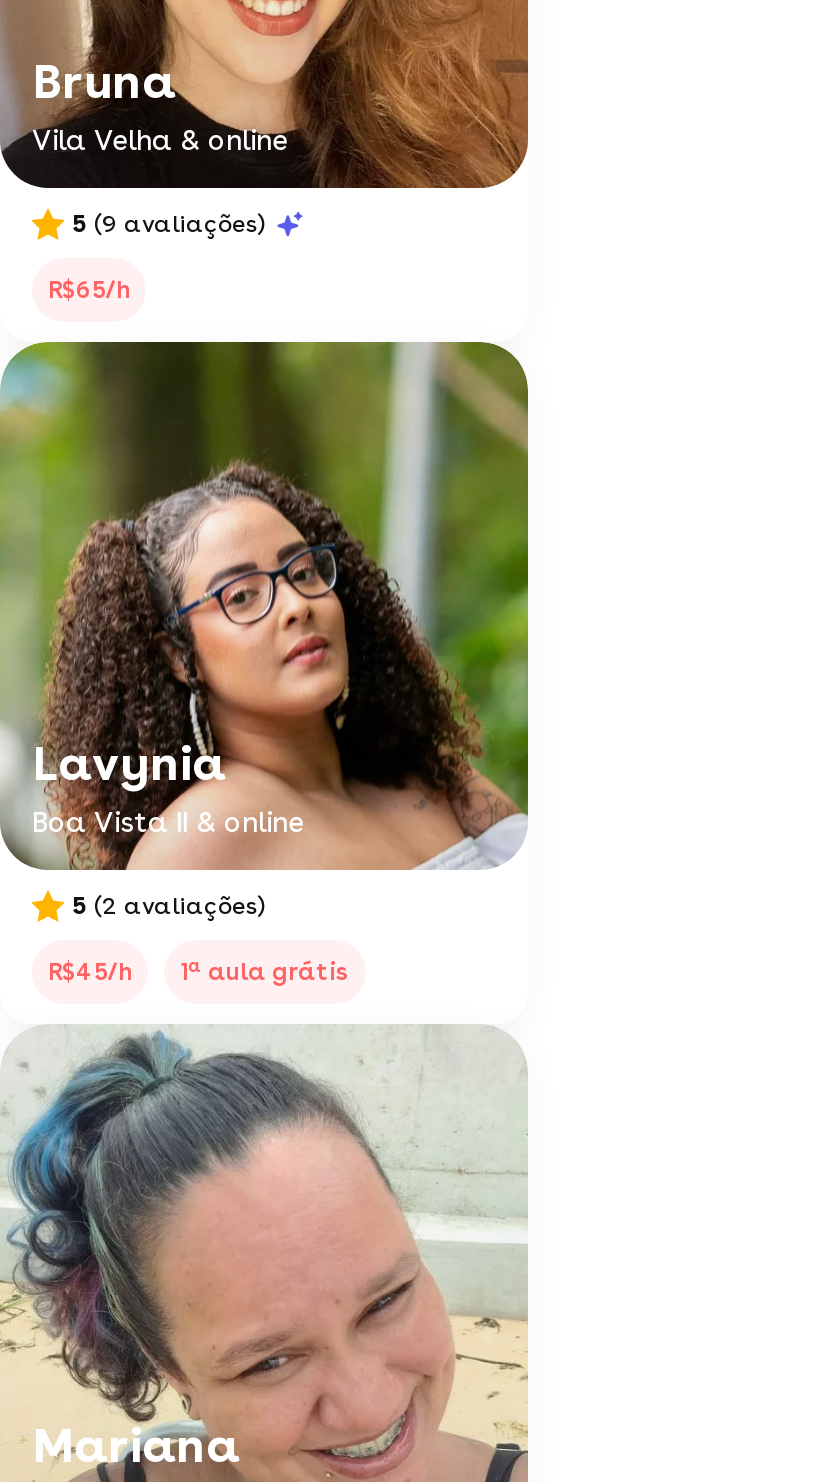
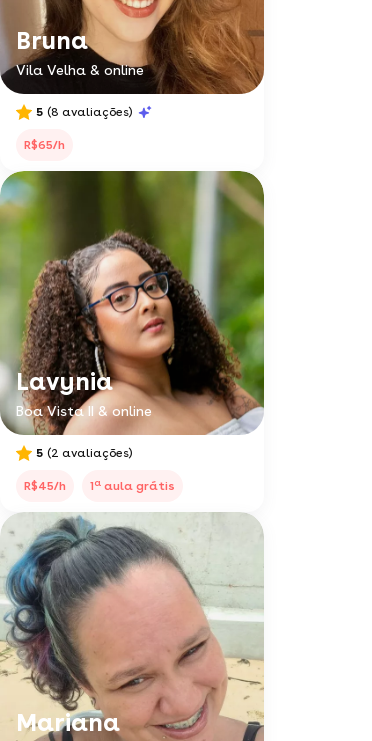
- 5 (9 avaliações)
+ 5 (8 avaliações)
